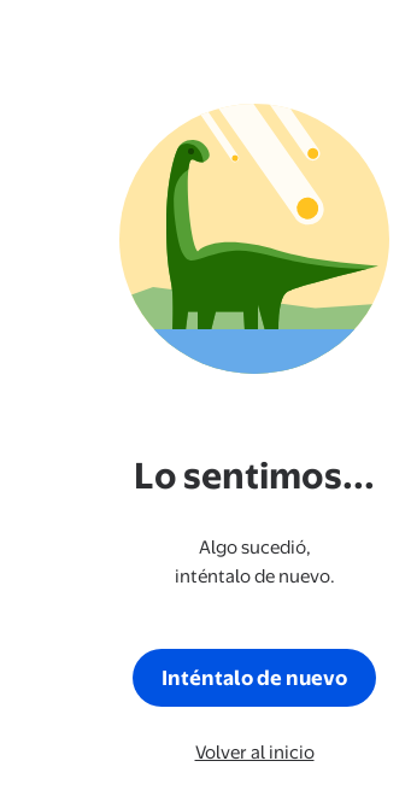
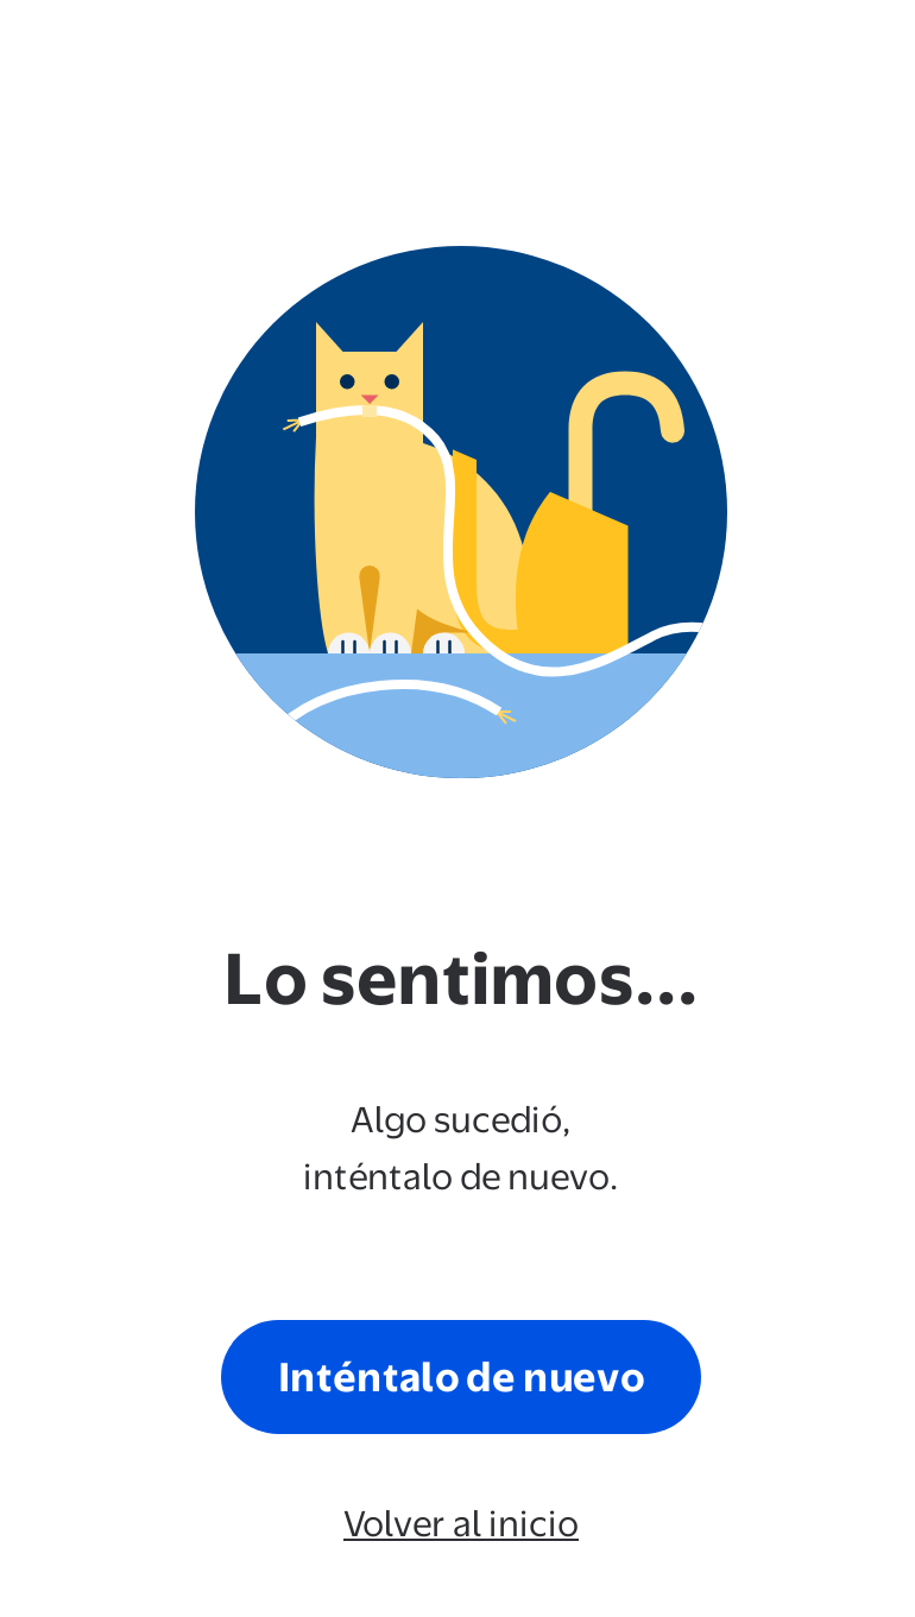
- [image]
+ [image]
